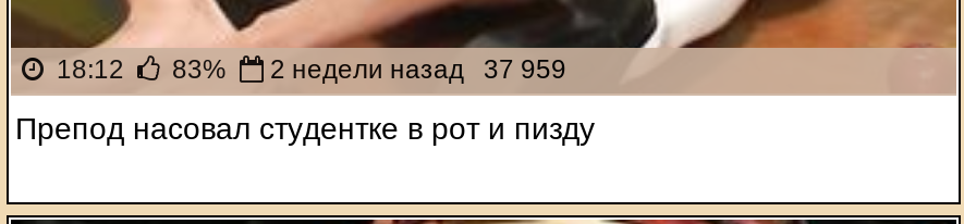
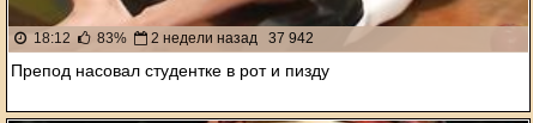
- 18:12 83% 2 недели назад 37 959
+ 18:12 83% 2 недели назад 37 942
